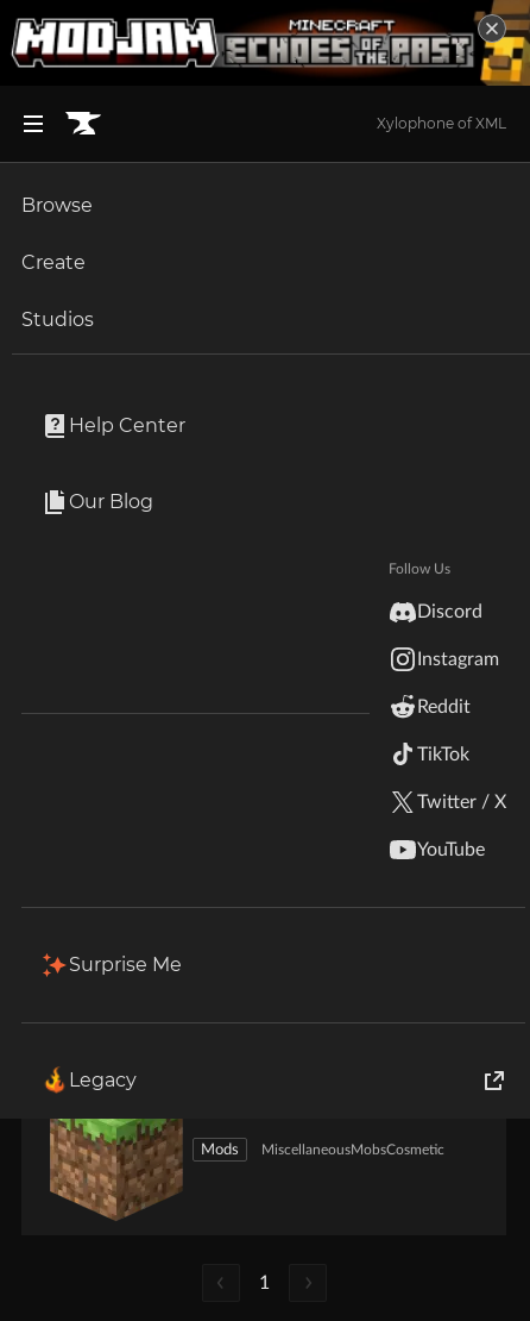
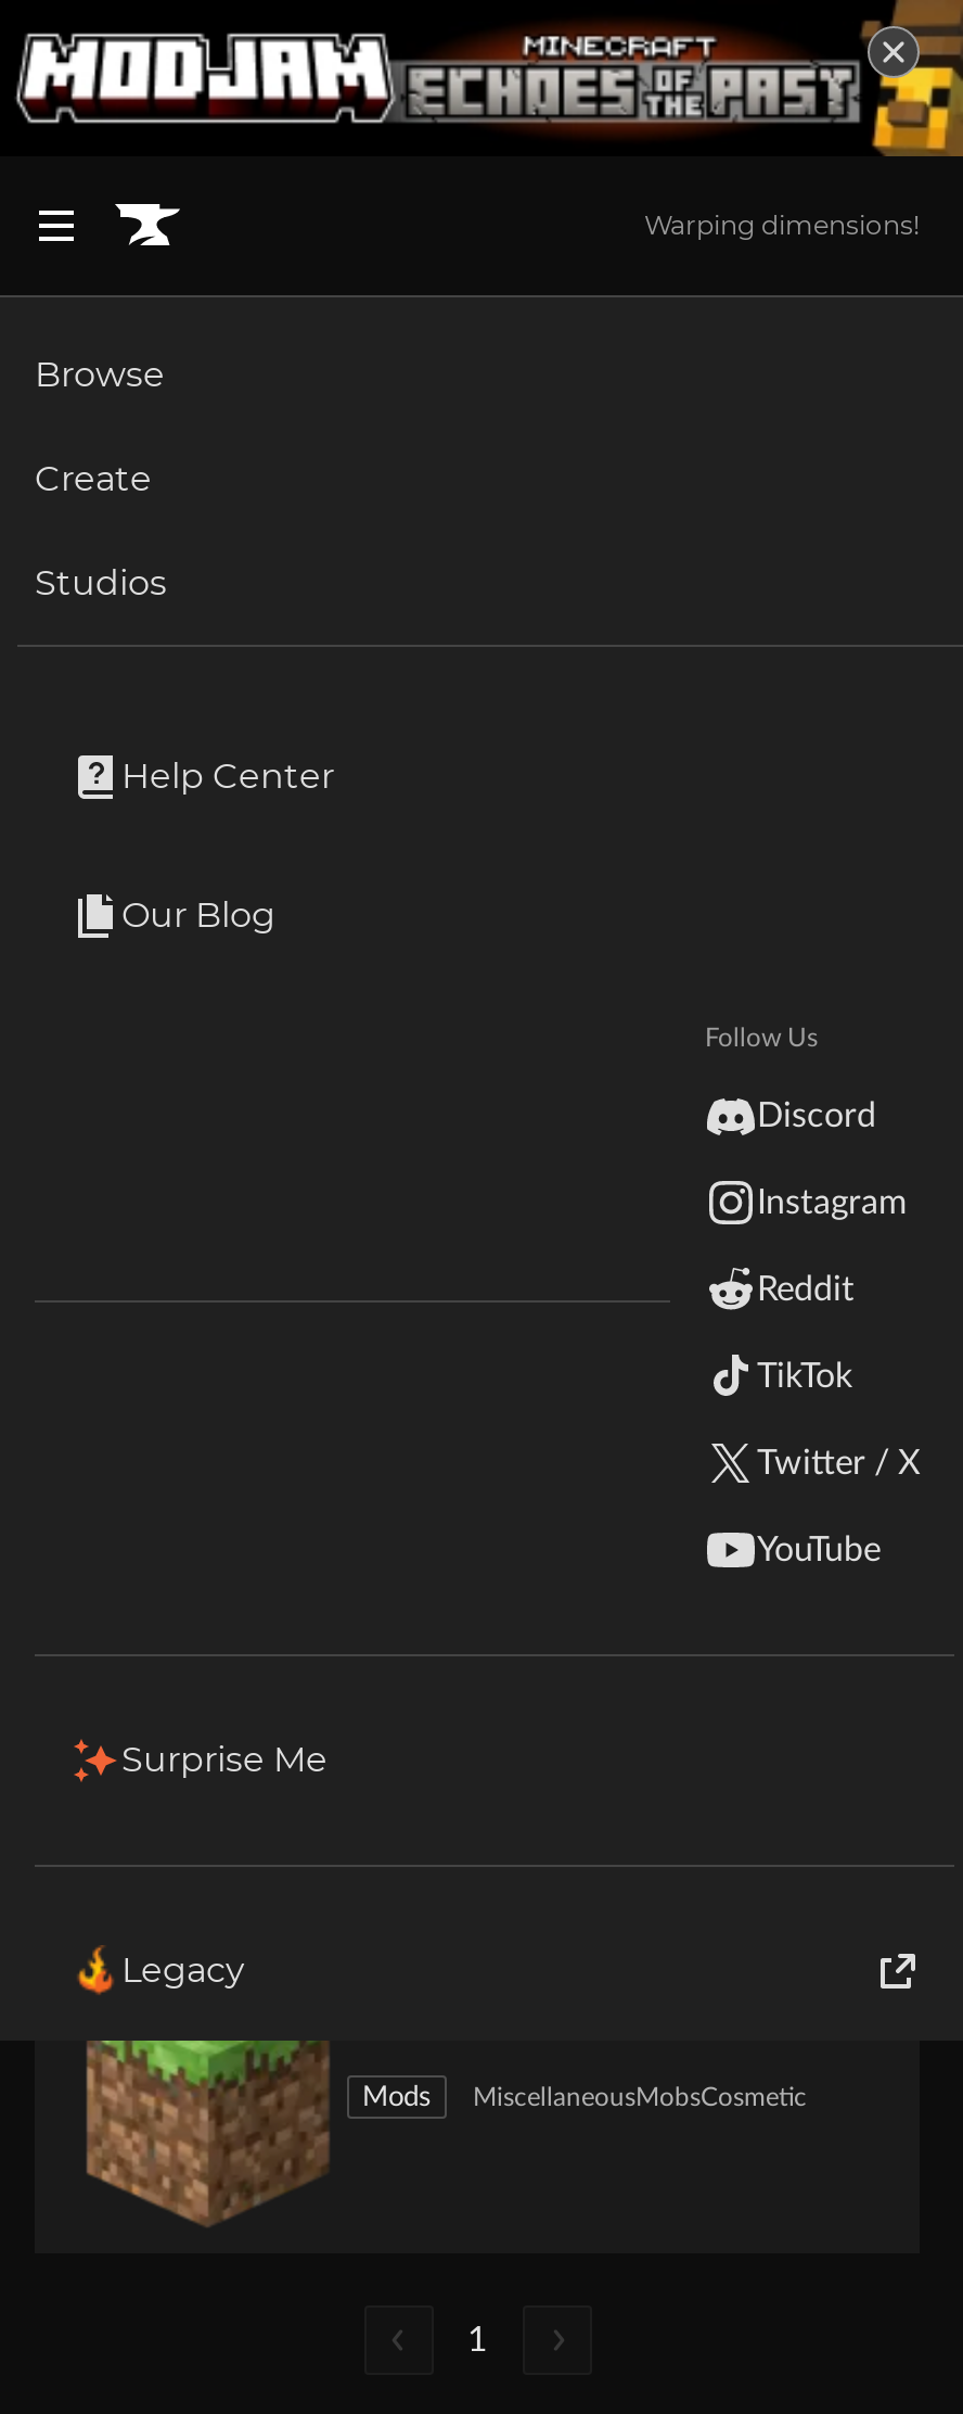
- Xylophone of XML
+ Warping dimensions!
